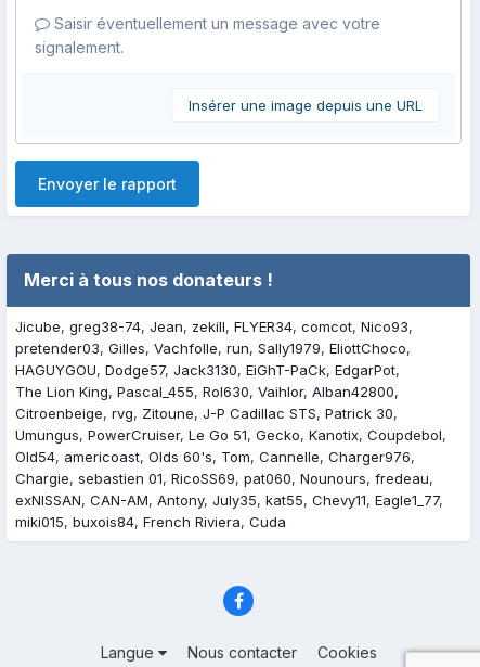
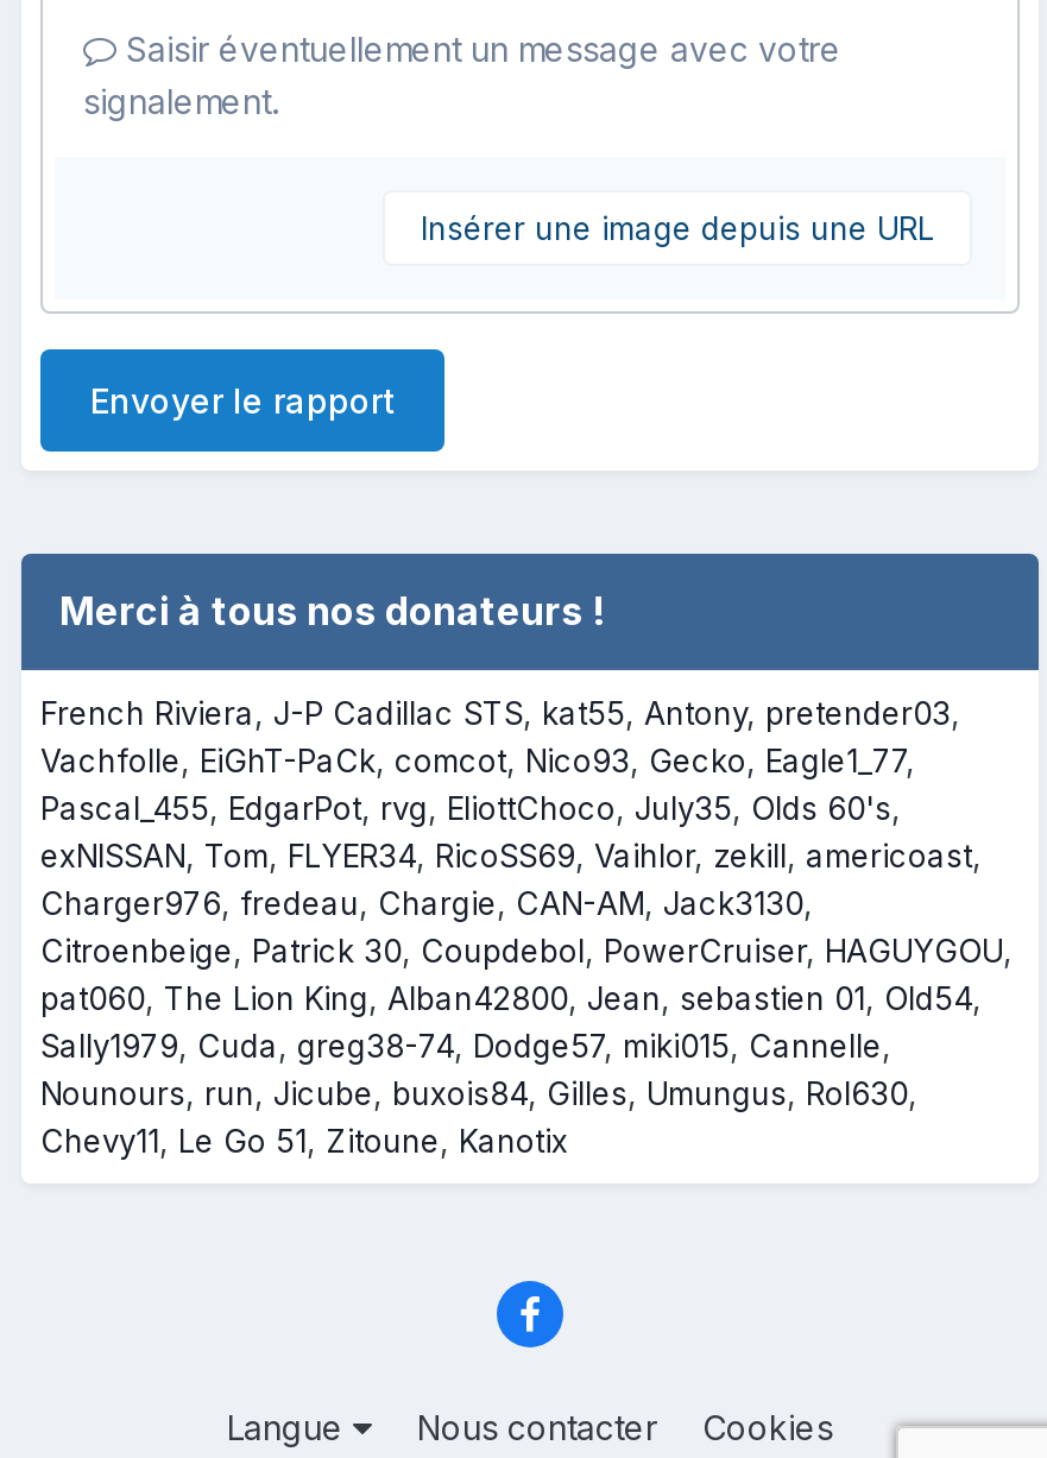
- Jicube greg38-74 Jean zekill FLYER34 comcot Nico93
- pretender03 Gilles Vachfolle run Sally1979 EliottChoco
- HAGUYGOU Dodge57 Jack3130 EiGhT-PaCk EdgarPot
- The Lion King Pascal_455 Rol630 Vaihlor Alban42800
- Citroenbeige rvg Zitoune J-P Cadillac STS Patrick 30
- Umungus PowerCruiser Le Go 51 Gecko Kanotix Coupdebol
- Old54 americoast Olds 60's Tom Cannelle Charger976
- Chargie sebastien 01 RicoSS69 pat060 Nounours fredeau
- exNISSAN CAN-AM Antony July35 kat55 Chevy11 Eagle1_77
- miki015 buxois84 French Riviera Cuda
+ French Riviera J-P Cadillac STS kat55 Antony pretender03
+ Vachfolle EiGhT-PaCk comcot Nico93 Gecko Eagle1_77
+ Pascal_455 EdgarPot rvg EliottChoco July35 Olds 60's
+ exNISSAN Tom FLYER34 RicoSS69 Vaihlor zekill americoast
+ Charger976 fredeau Chargie CAN-AM Jack3130
+ Citroenbeige Patrick 30 Coupdebol PowerCruiser HAGUYGOU
+ pat060 The Lion King Alban42800 Jean sebastien 01 Old54
+ Sally1979 Cuda greg38-74 Dodge57 miki015 Cannelle
+ Nounours run Jicube buxois84 Gilles Umungus Rol630
+ Chevy11 Le Go 51 Zitoune Kanotix
